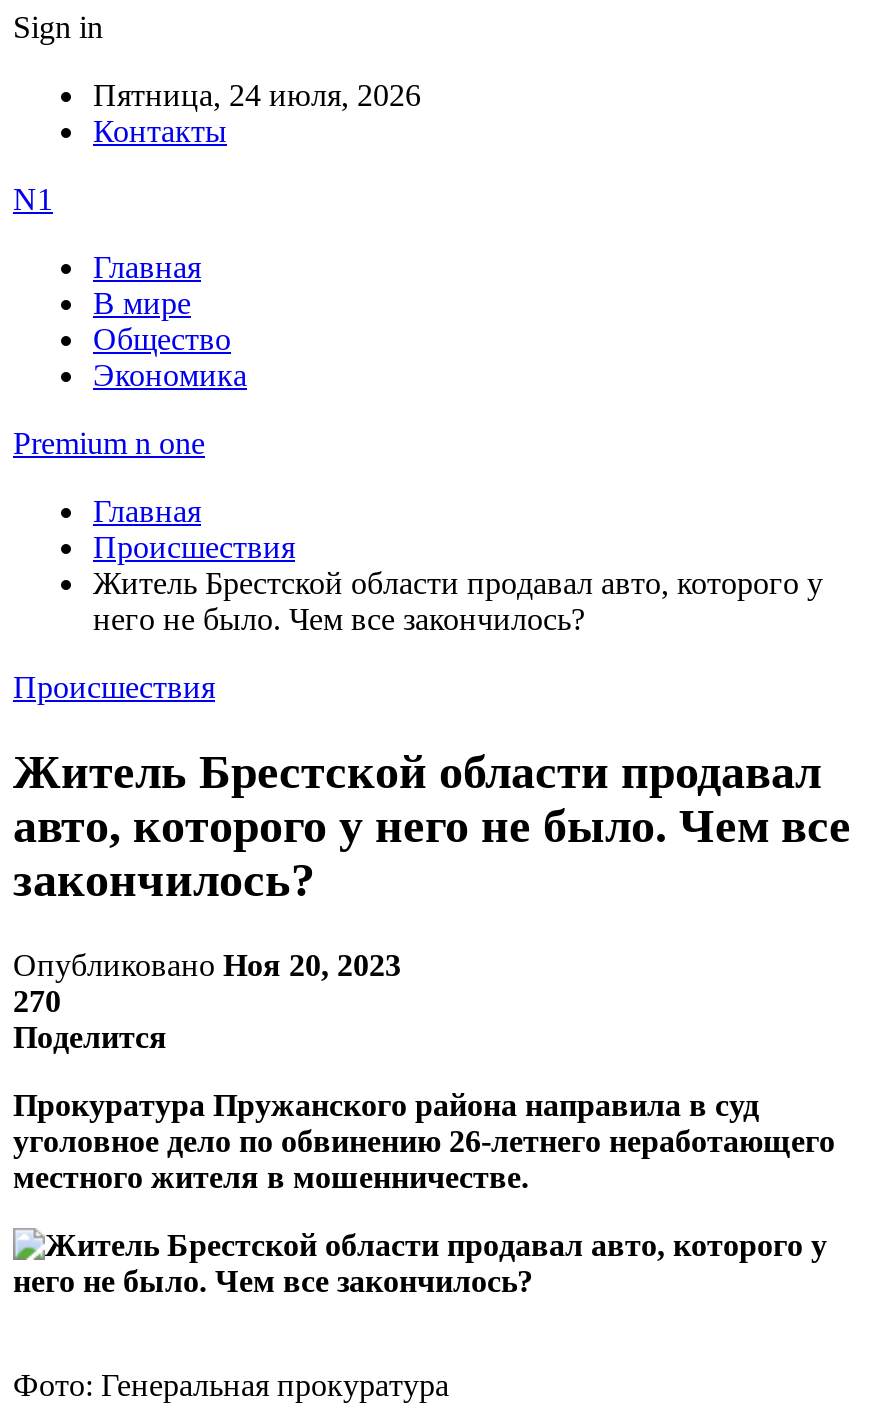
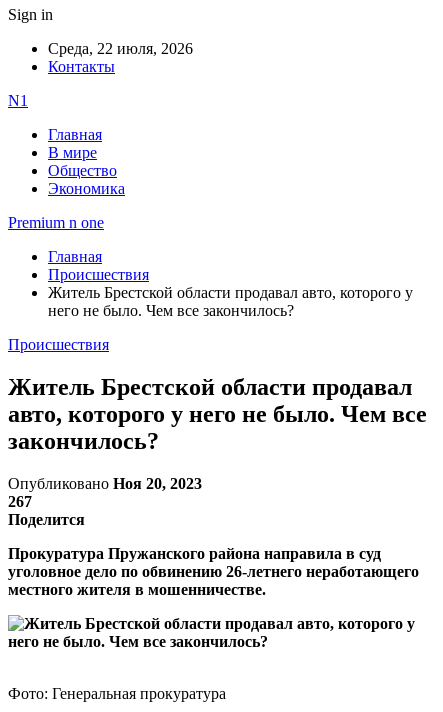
- Пятница, 24 июля, 2026
+ Среда, 22 июля, 2026

- 270
+ 267
